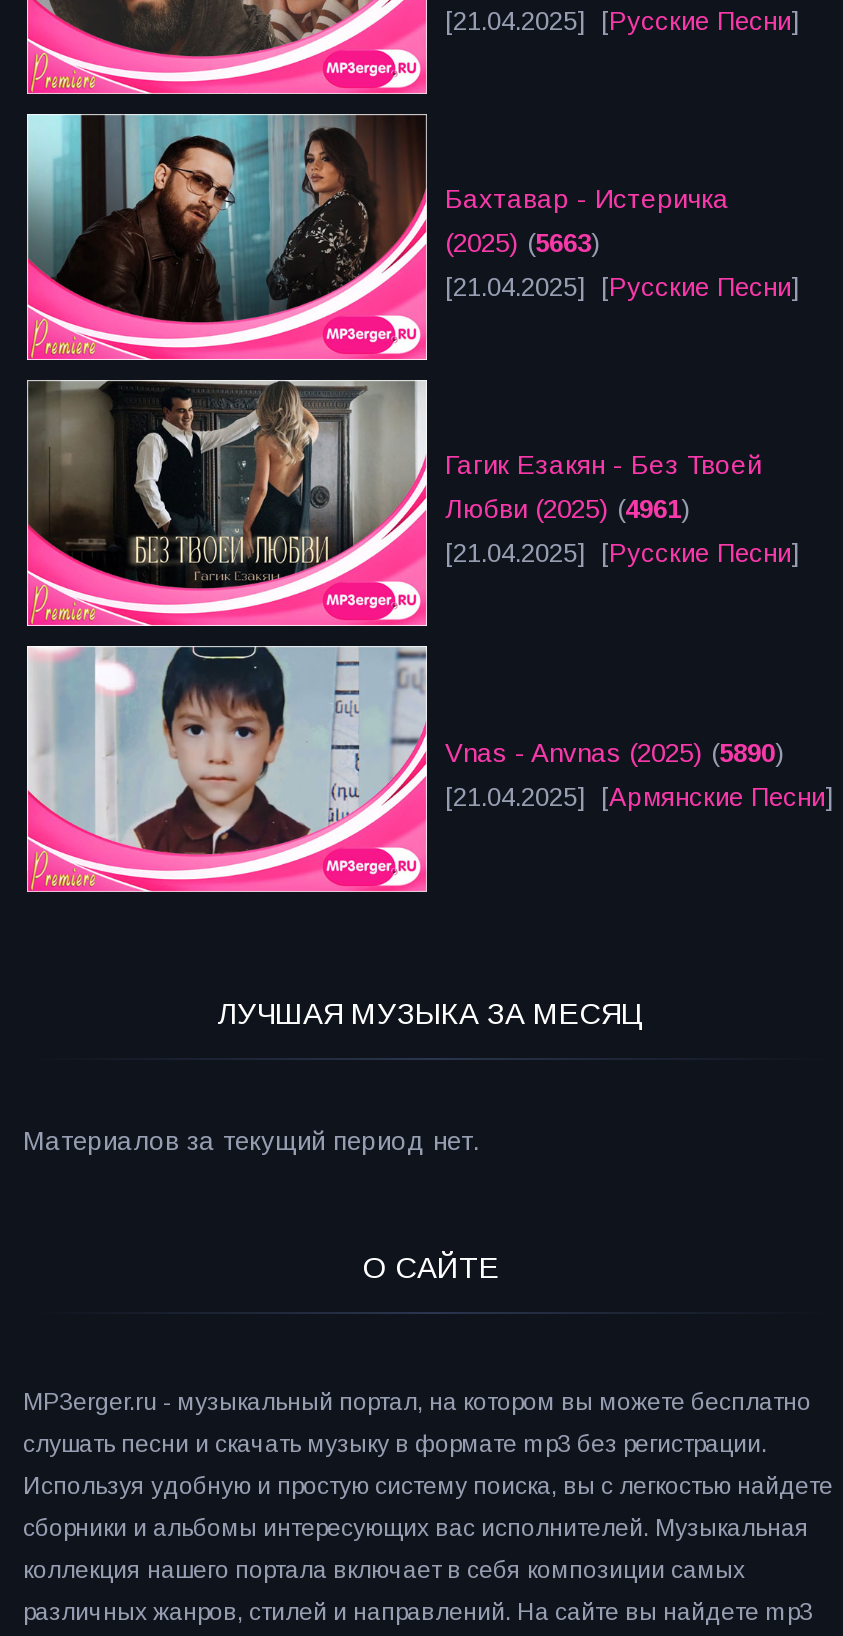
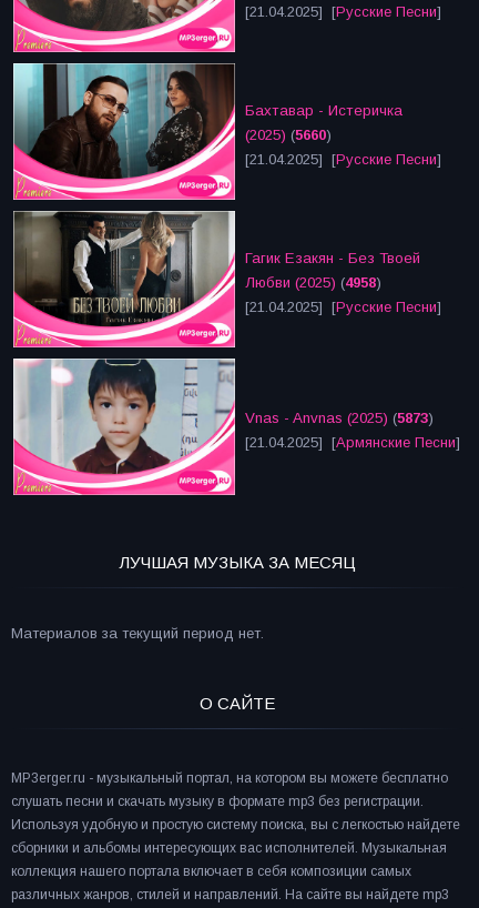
- (2025) (5663)
+ (2025) (5660)

- Любви (2025) (4961)
+ Любви (2025) (4958)

- Vnas - Anvnas (2025) (5890)
+ Vnas - Anvnas (2025) (5873)
